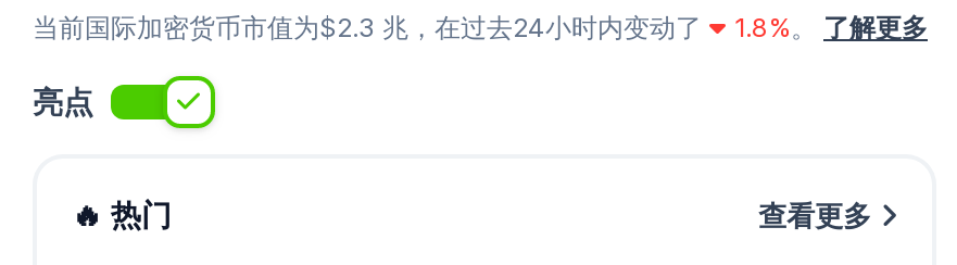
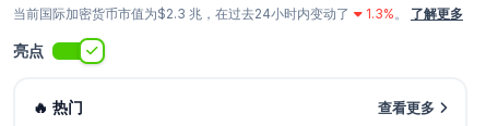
- 当前国际加密货币市值为$2.3 兆，在过去24小时内变动了 1.8%。了解更多
+ 当前国际加密货币市值为$2.3 兆，在过去24小时内变动了 1.3%。了解更多
